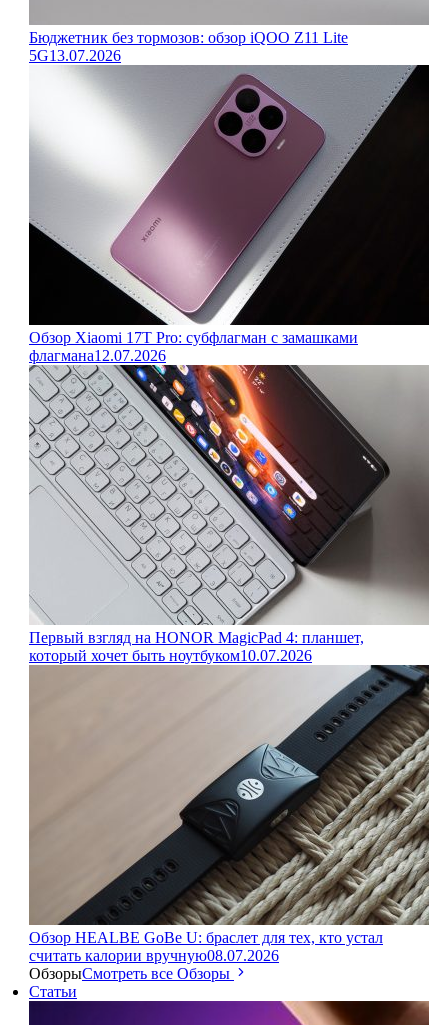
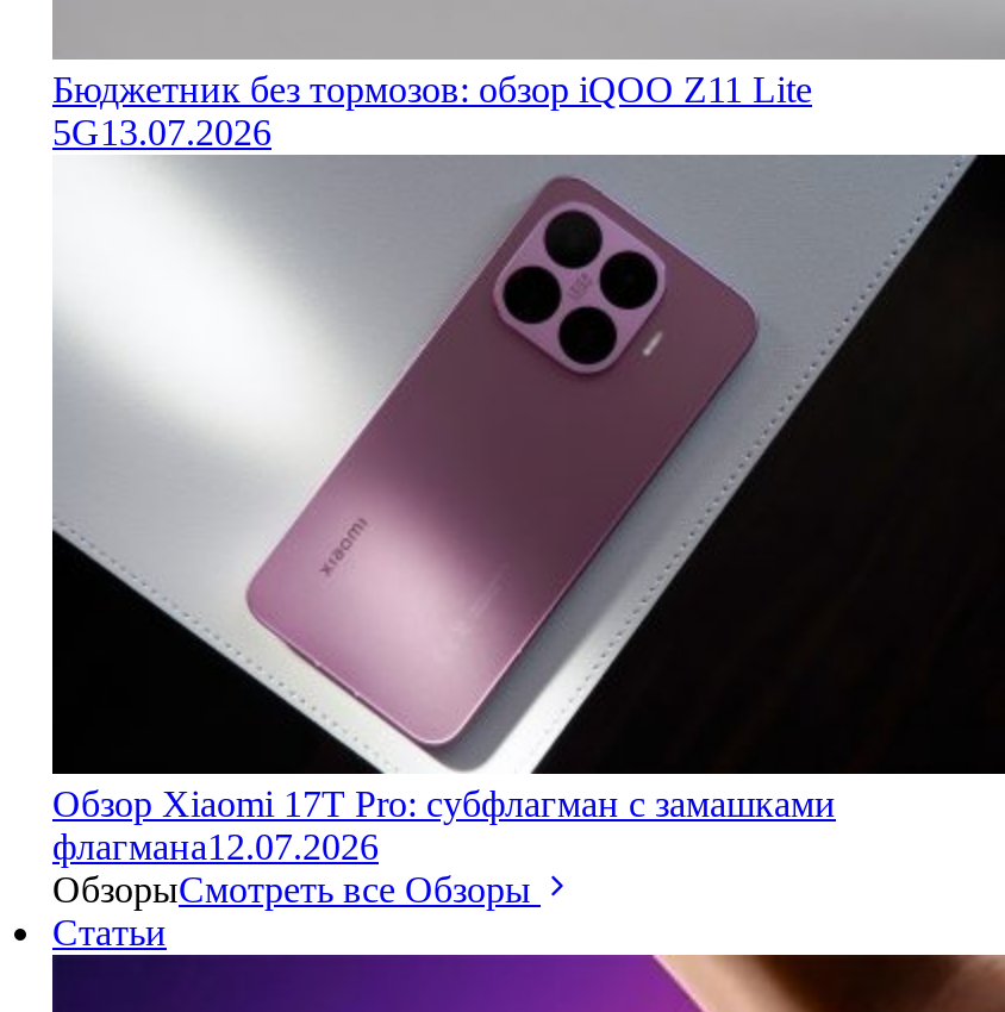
- [image]
- Первый взгляд на HONOR MagicPad 4: планшет,
- который хочет быть ноутбуком 10.07.2026

- [image]
- Обзор HEALBE GoBe U: браслет для тех, кто устал
- считать калории вручную08.07.2026
